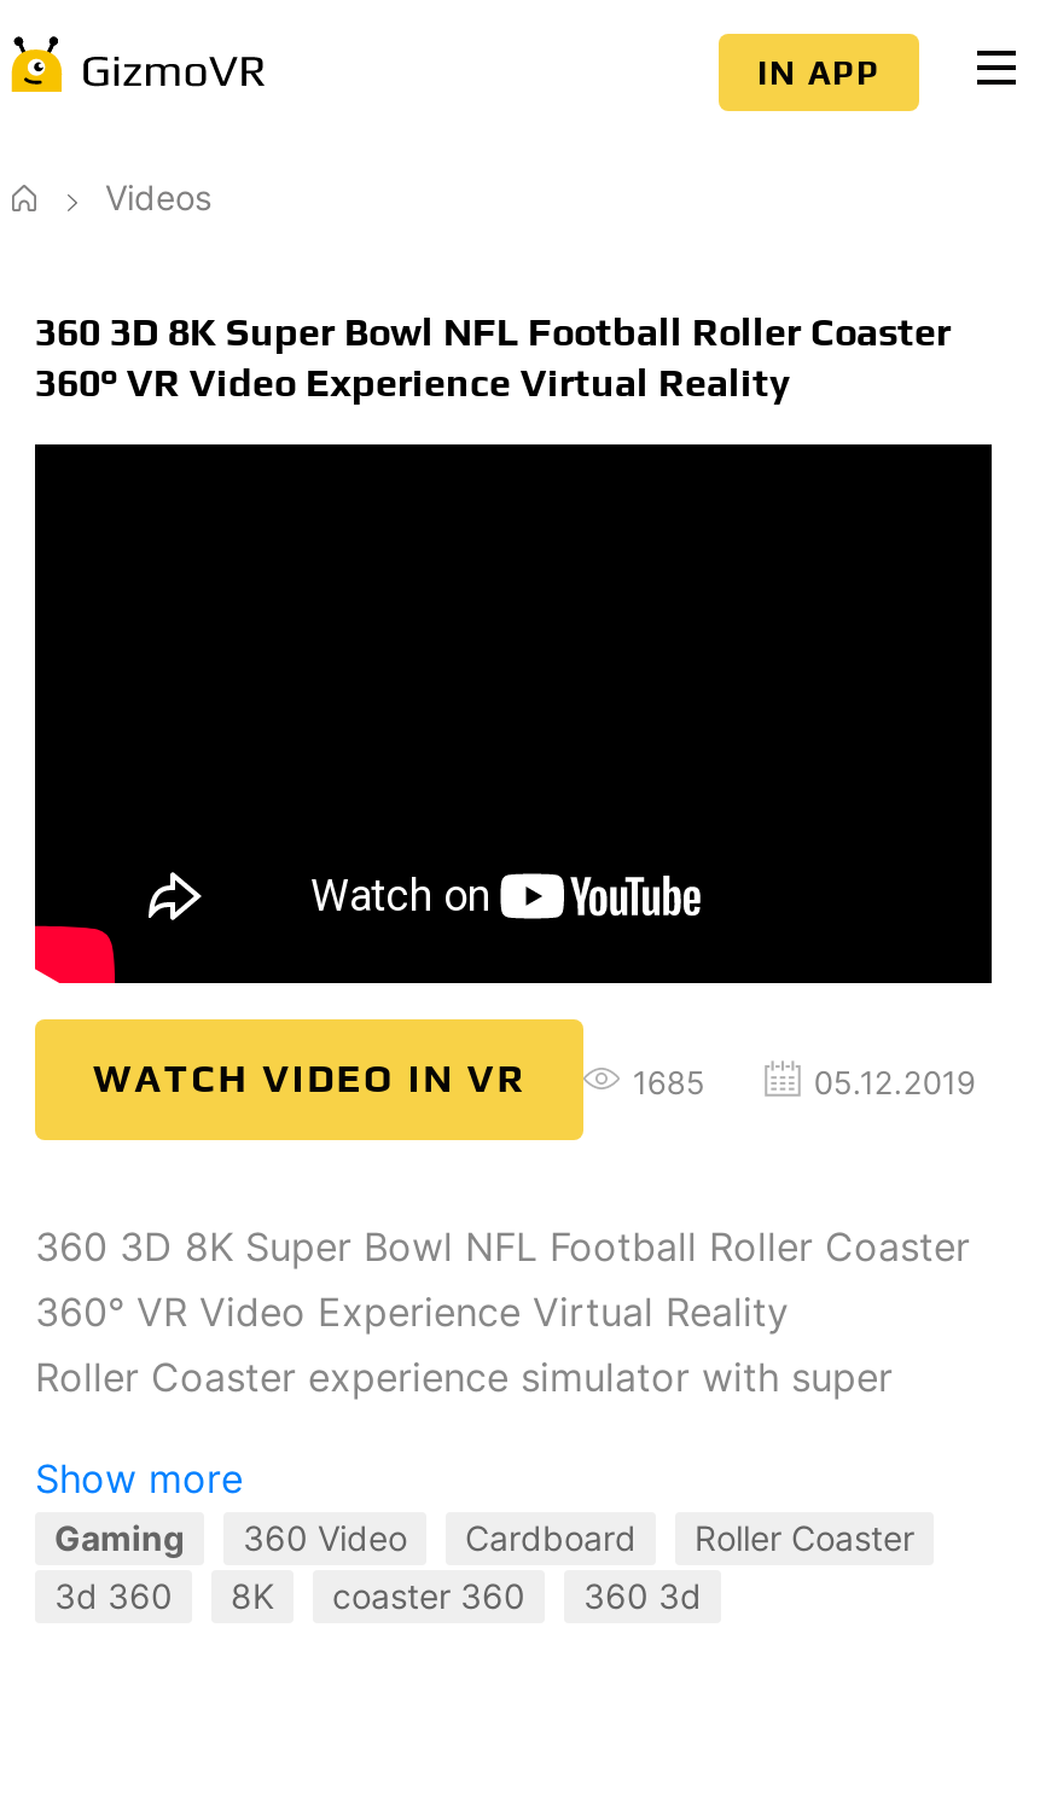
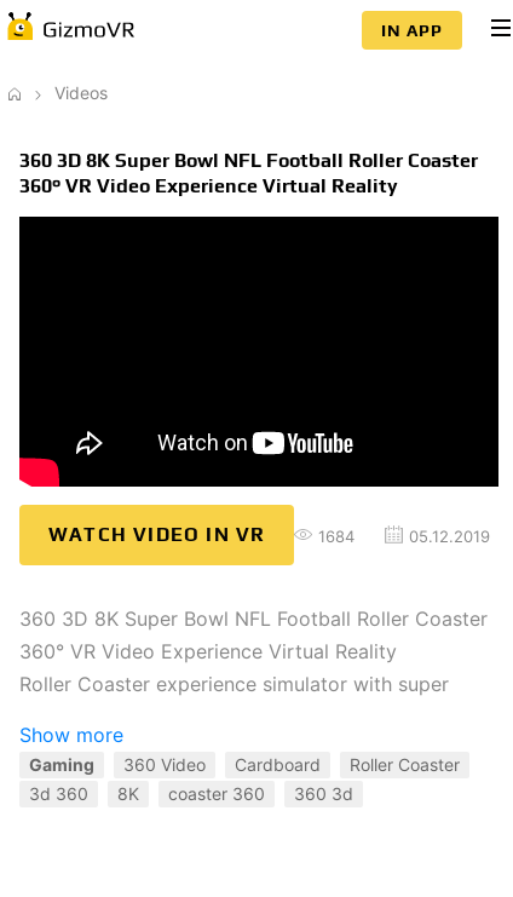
- 1685
+ 1684
